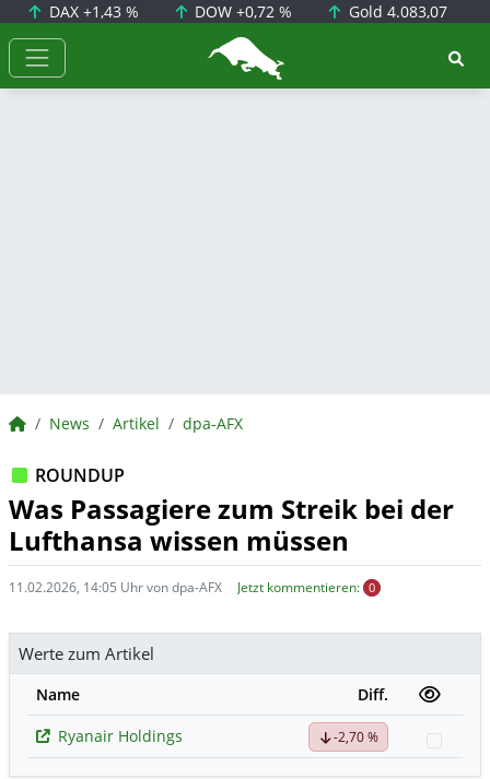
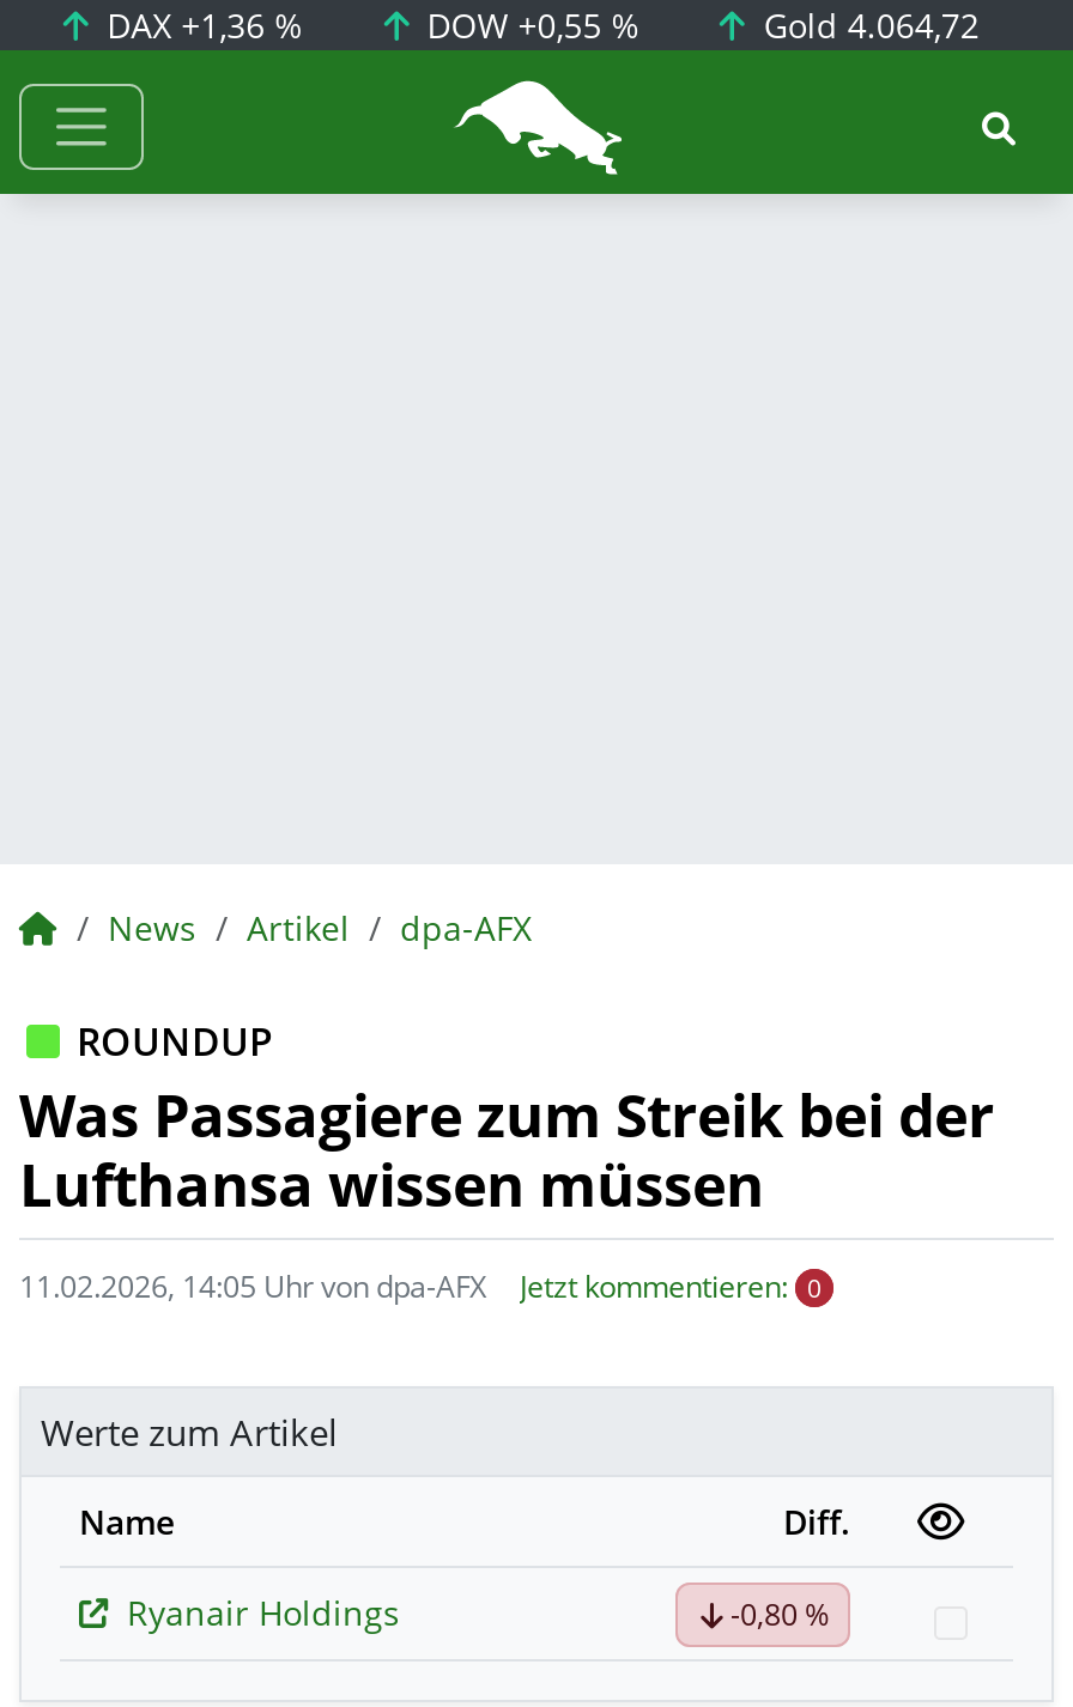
- DAX +1,43 %
+ DAX +1,36 %

- DOW +0,72 %
+ DOW +0,55 %

- Gold 4.083,07
+ Gold 4.064,72

- -2,70 %
+ -0,80 %
